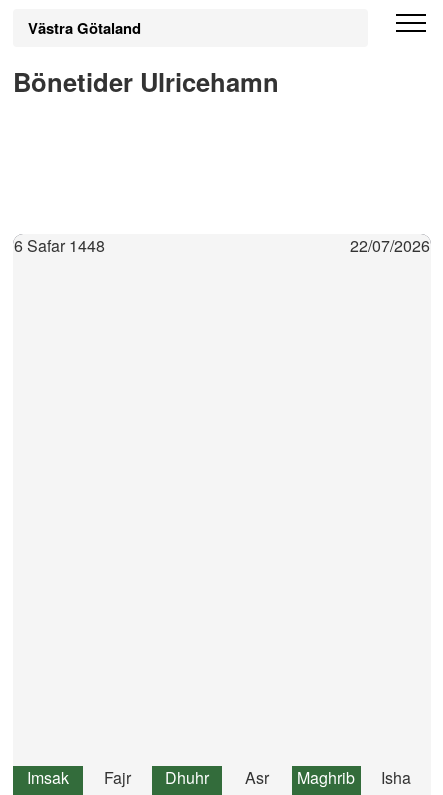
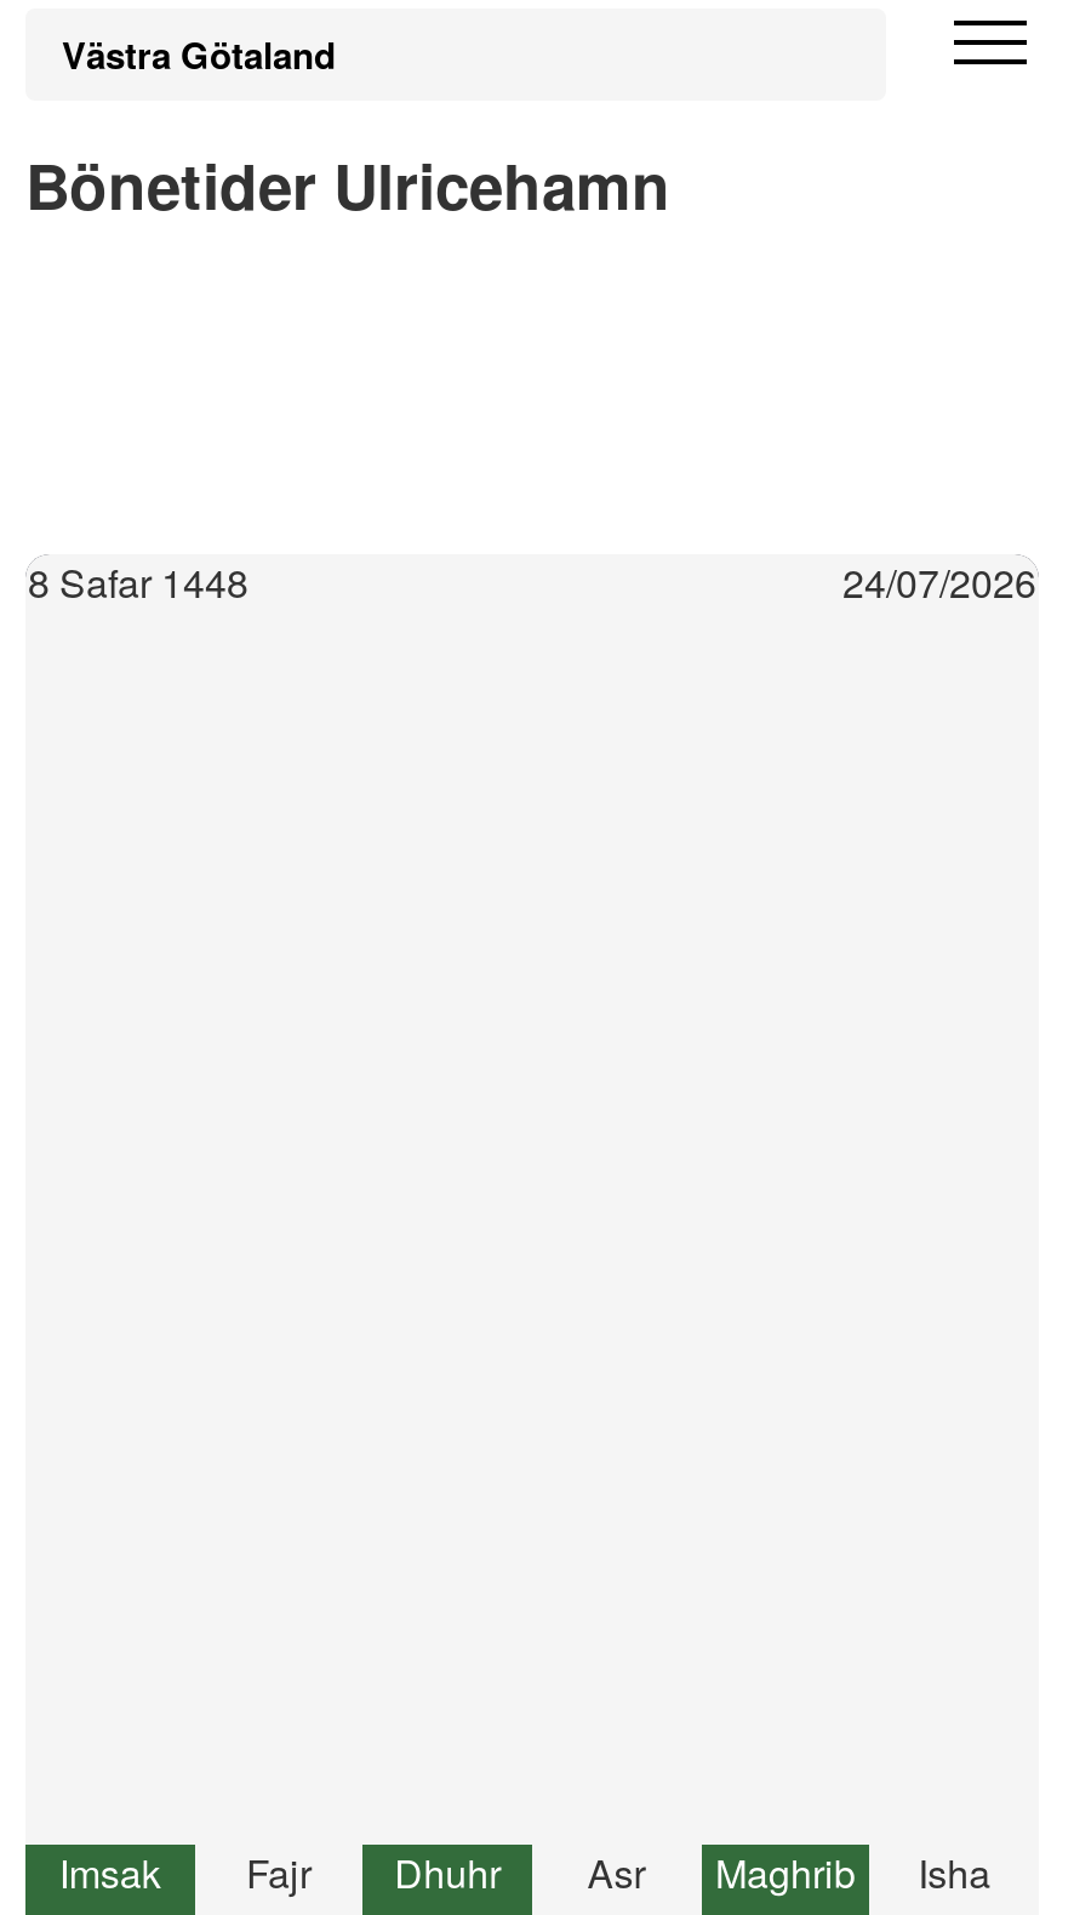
- 6 Safar 1448
+ 8 Safar 1448

- 22/07/2026
+ 24/07/2026
